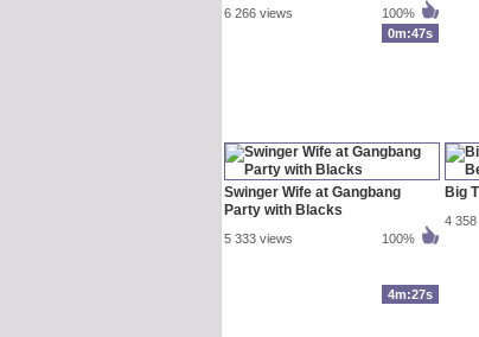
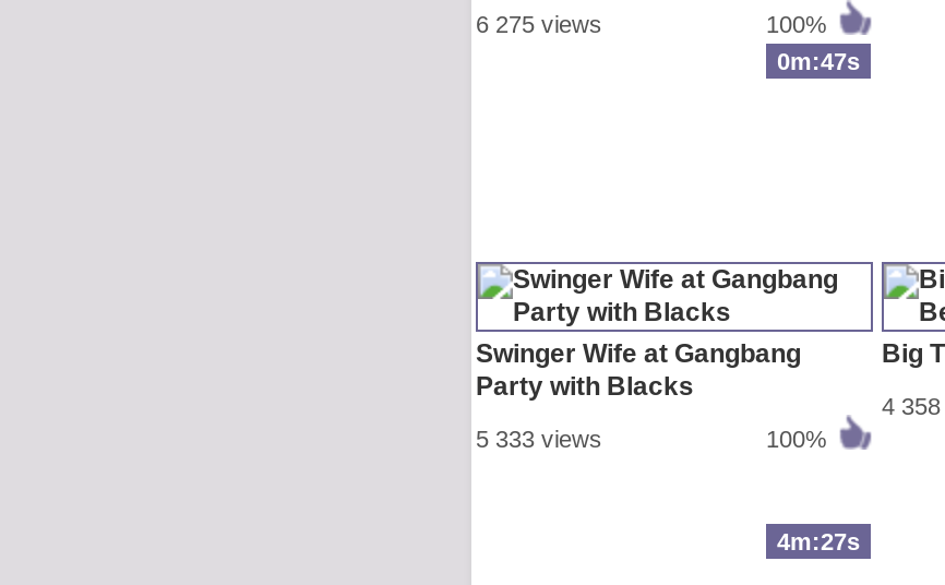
- 6 266 views
+ 6 275 views
